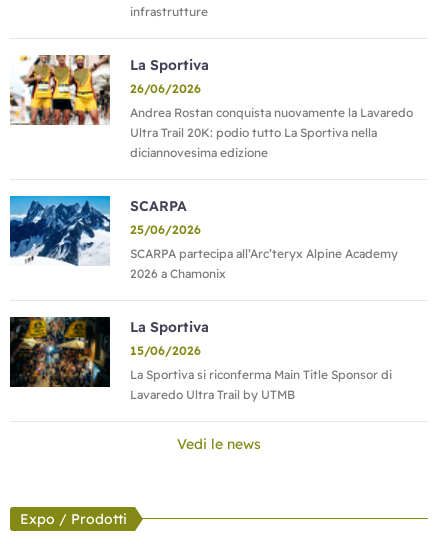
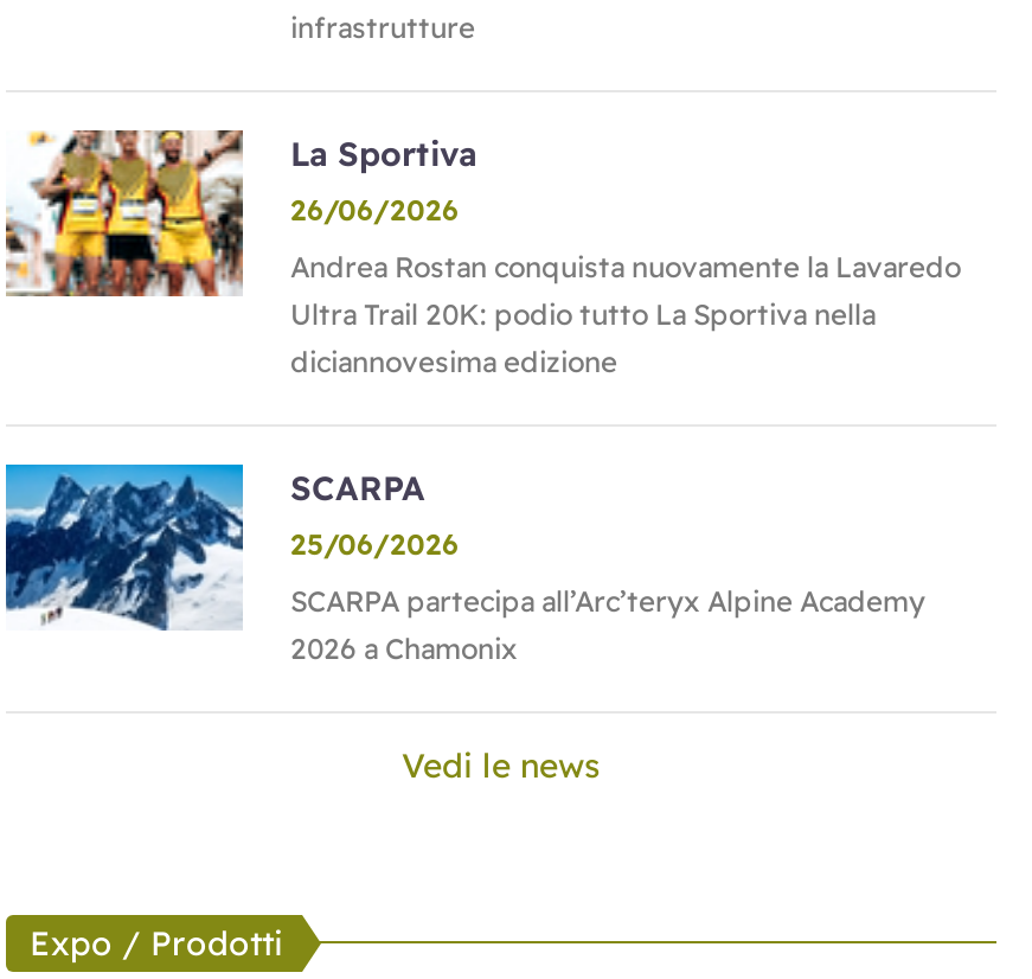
- [image]
- La Sportiva
- 15/06/2026
- La Sportiva si riconferma Main Title Sponsor di
- Lavaredo Ultra Trail by UTMB
